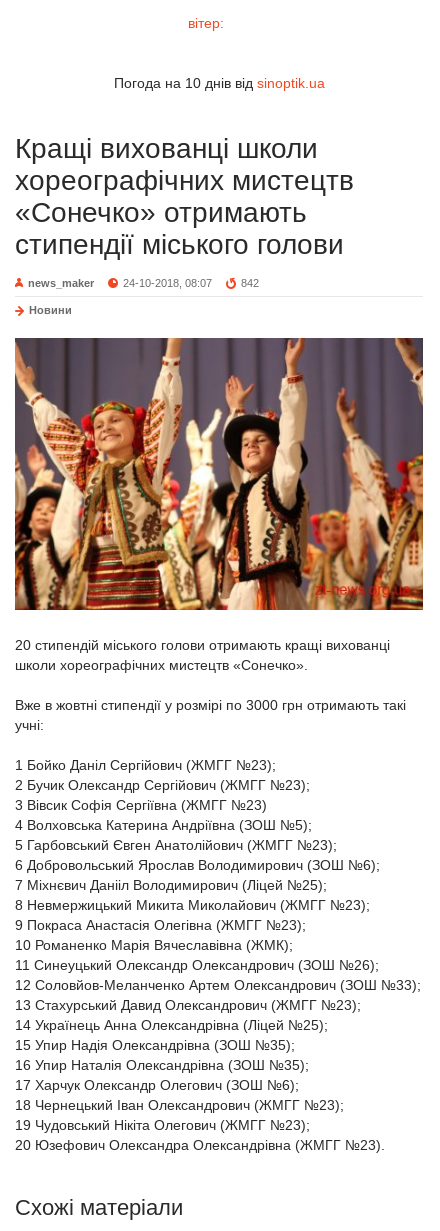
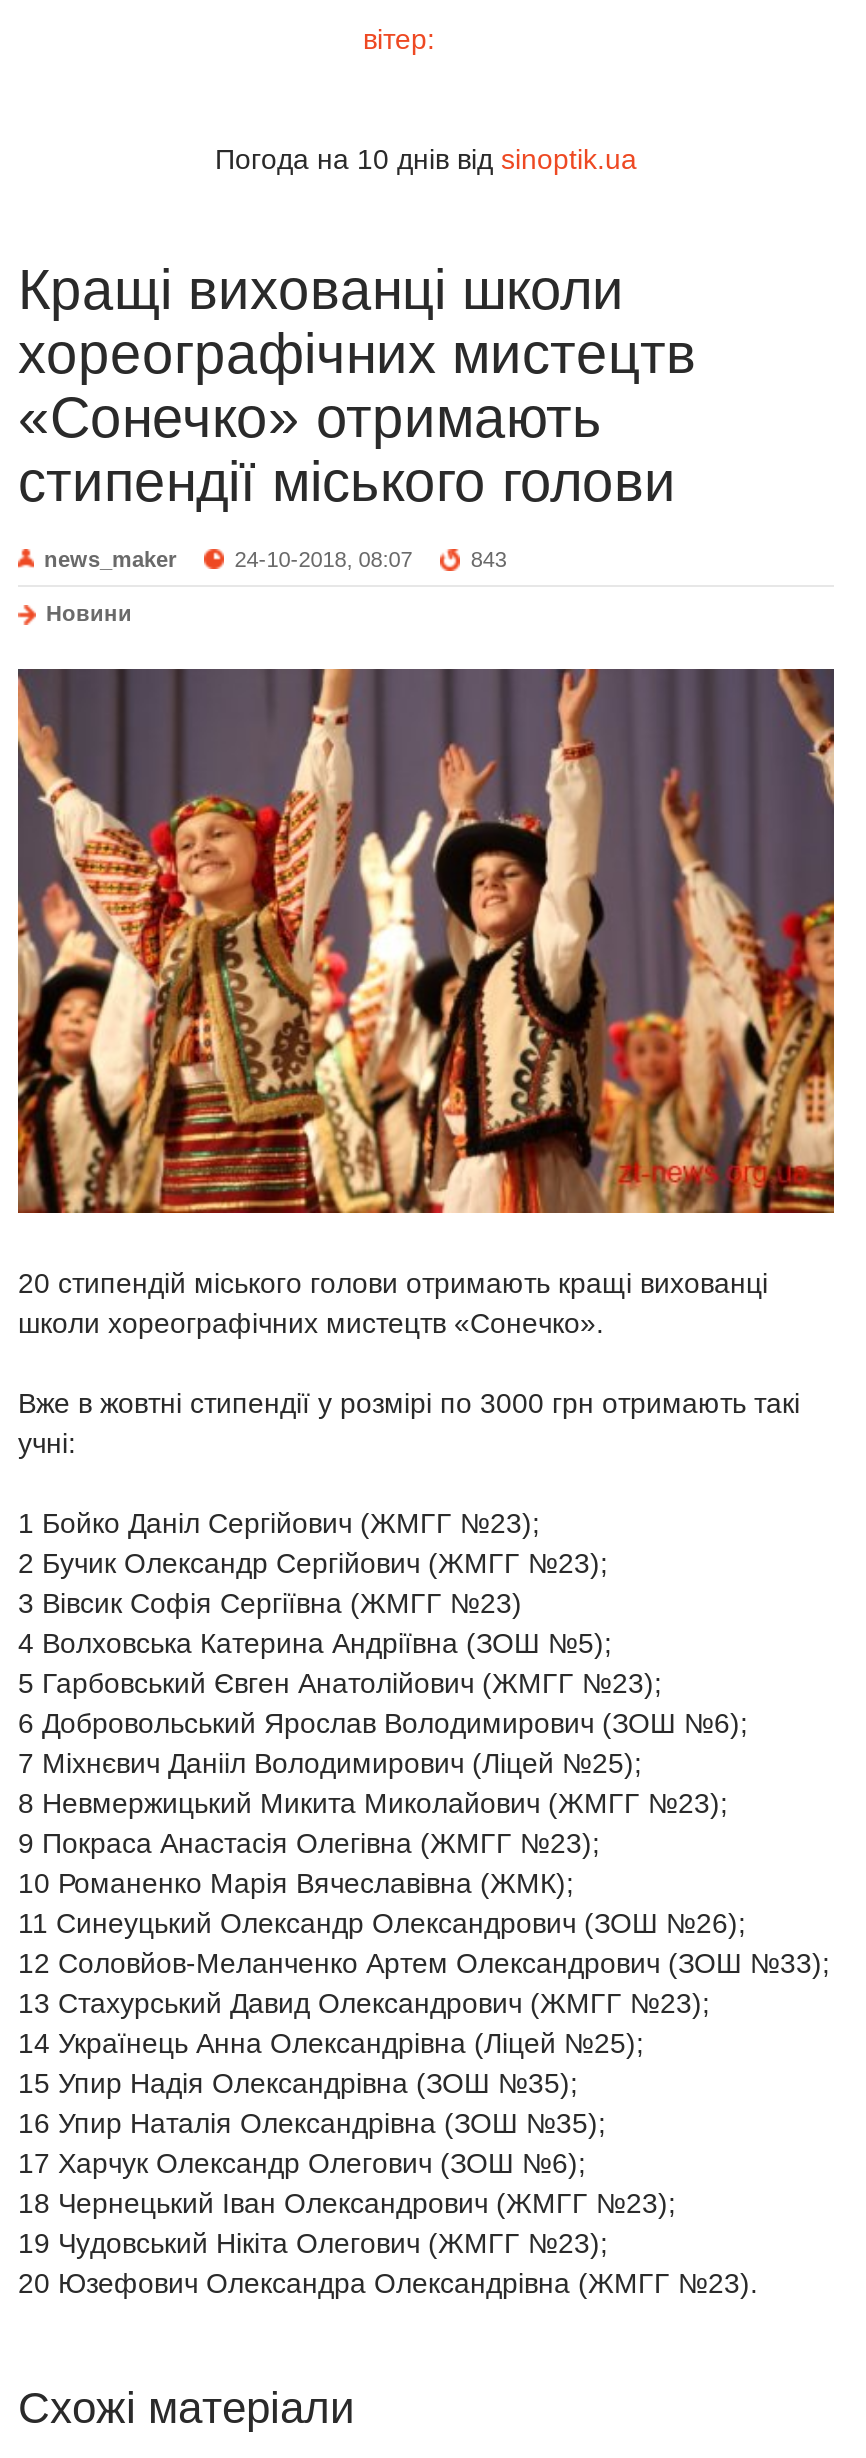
- 842
+ 843
